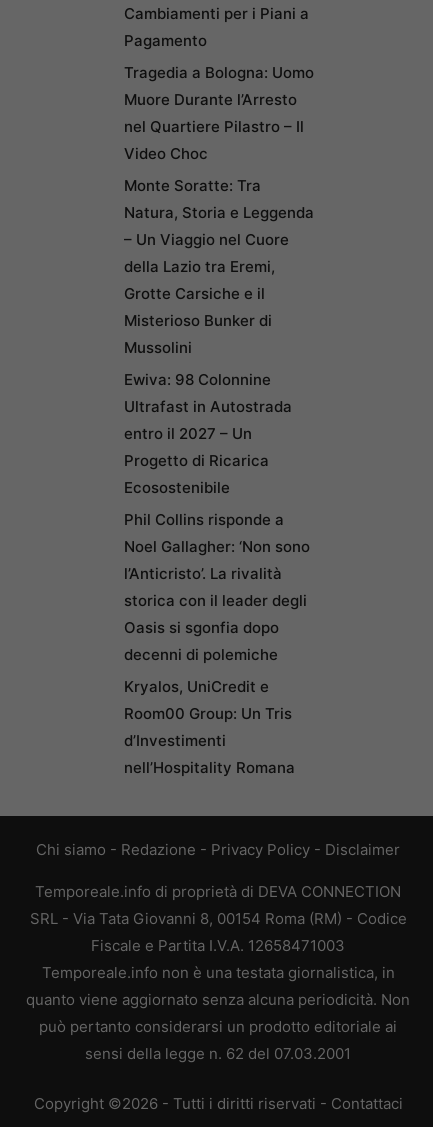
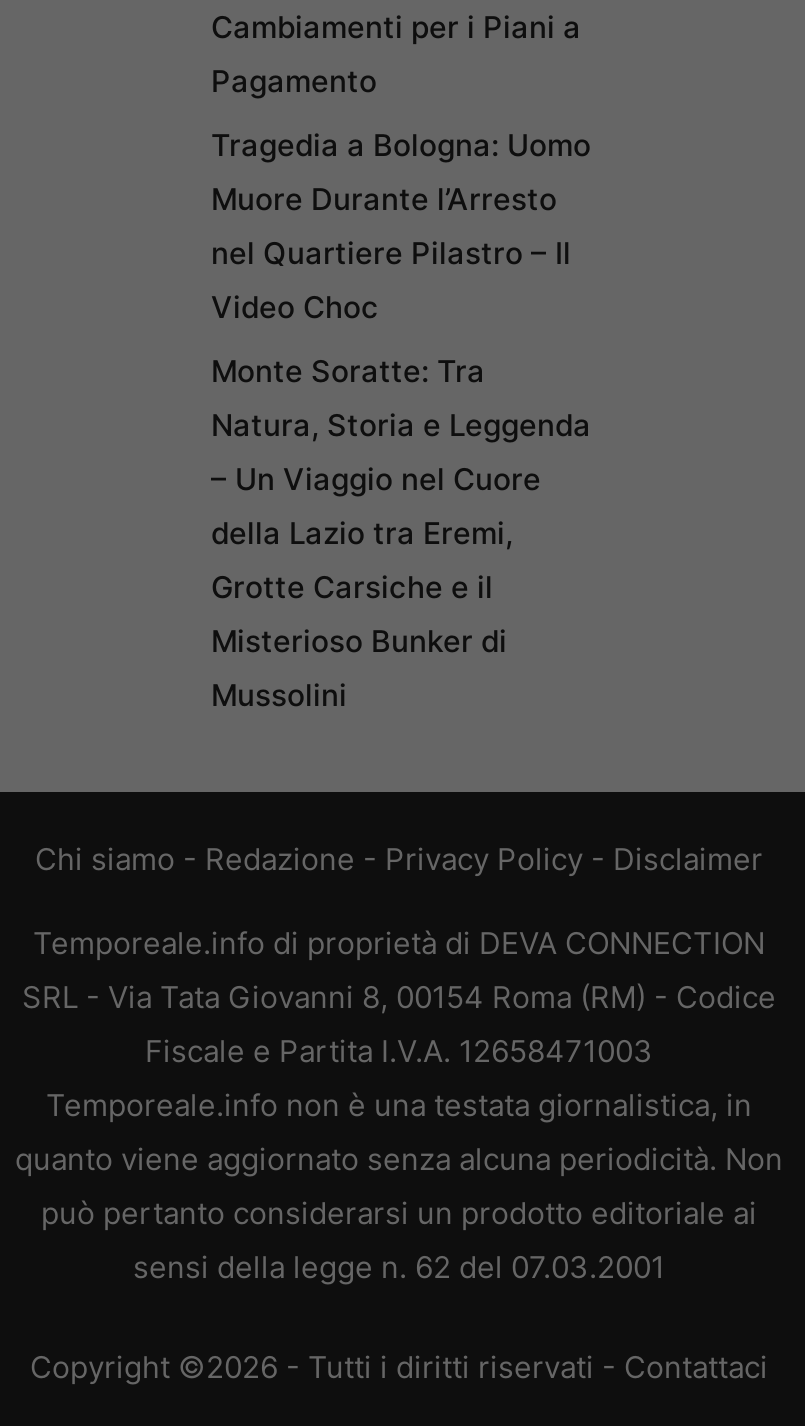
- Ewiva: 98 Colonnine
- Ultrafast in Autostrada
- entro il 2027 – Un
- Progetto di Ricarica
- Ecosostenibile
- Phil Collins risponde a
- Noel Gallagher: ‘Non sono
- l’Anticristo’. La rivalità
- storica con il leader degli
- Oasis si sgonfia dopo
- decenni di polemiche
- Kryalos, UniCredit e
- Room00 Group: Un Tris
- d’Investimenti
- nell’Hospitality Romana
